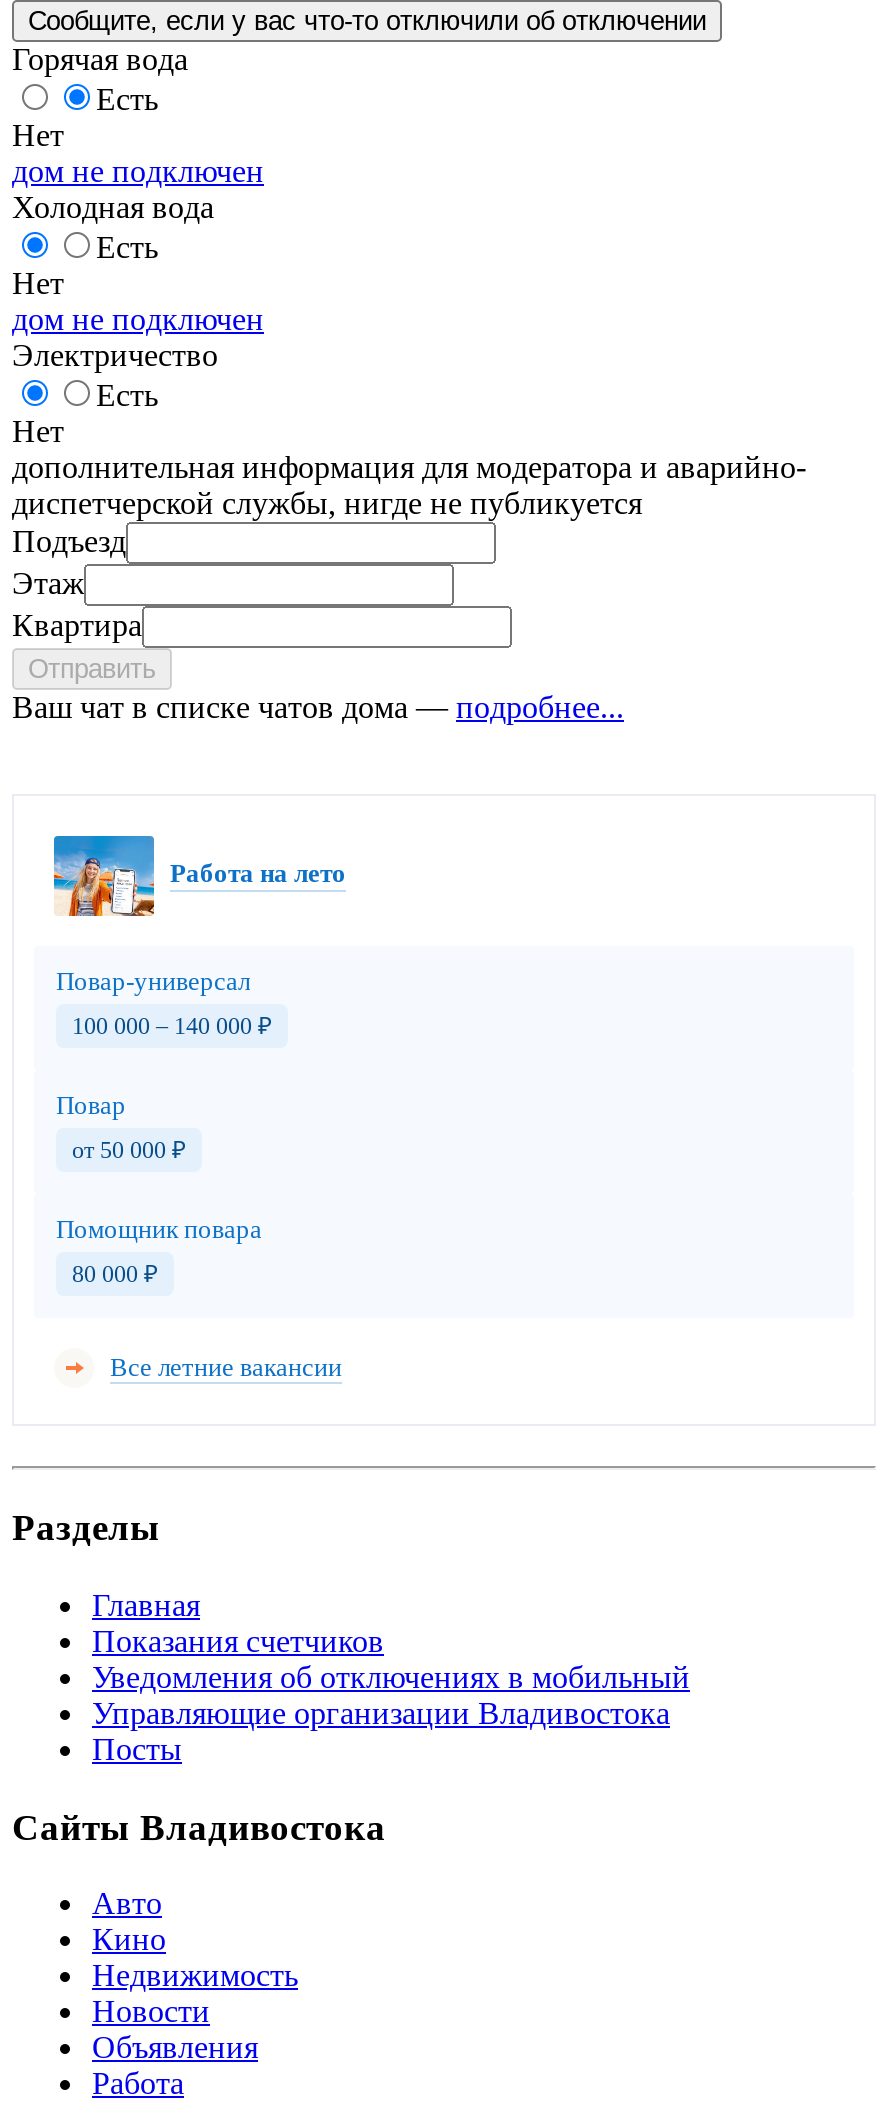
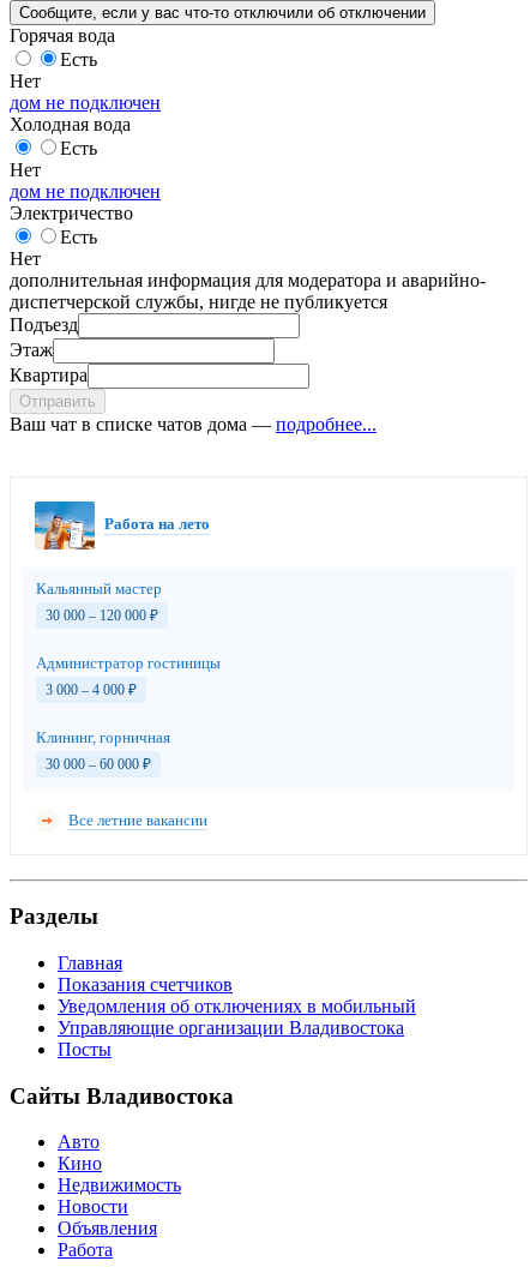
- Повар-универсал
+ Кальянный мастер

- 100 000 – 140 000 ₽
+ 30 000 – 120 000 ₽

- Повар
+ Администратор гостиницы

- от 50 000 ₽
+ 3 000 – 4 000 ₽

- Помощник повара
+ Клининг, горничная

- 80 000 ₽
+ 30 000 – 60 000 ₽
